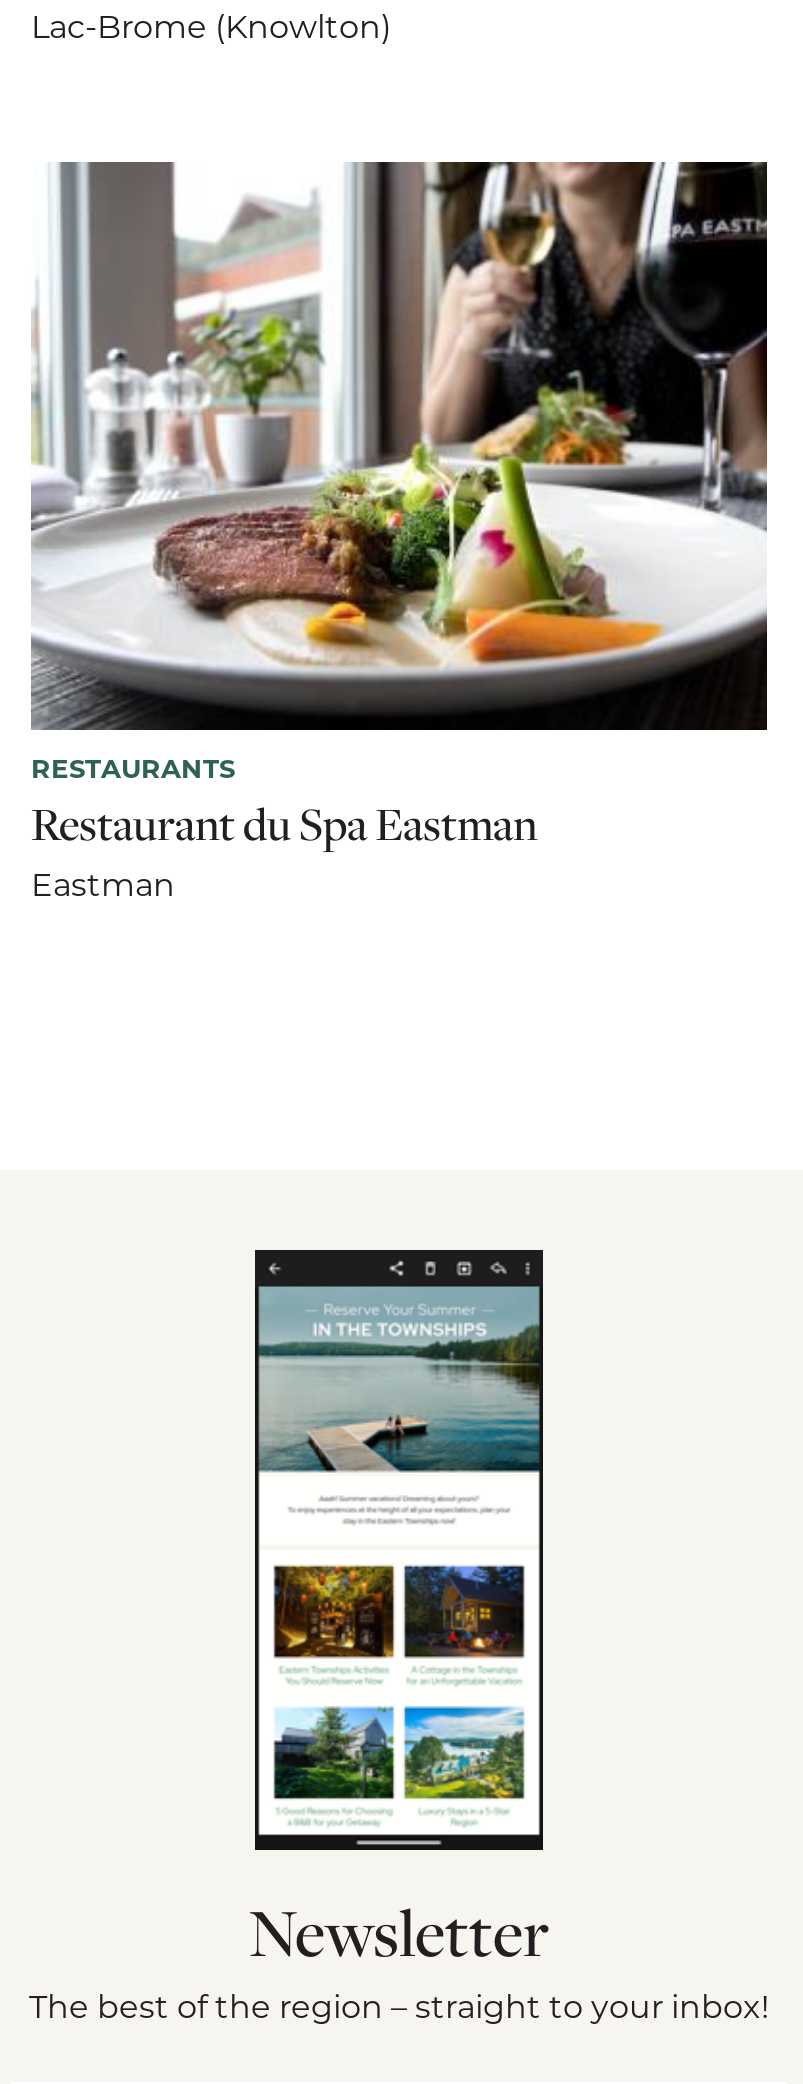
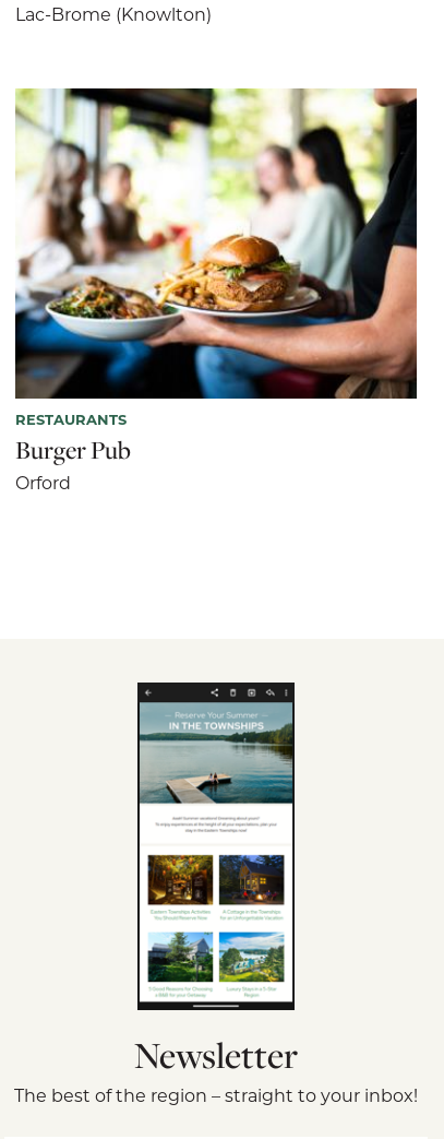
- [image]
- Restaurant du Spa Eastman
- Eastman
+ [image]
+ Burger Pub
+ Orford
